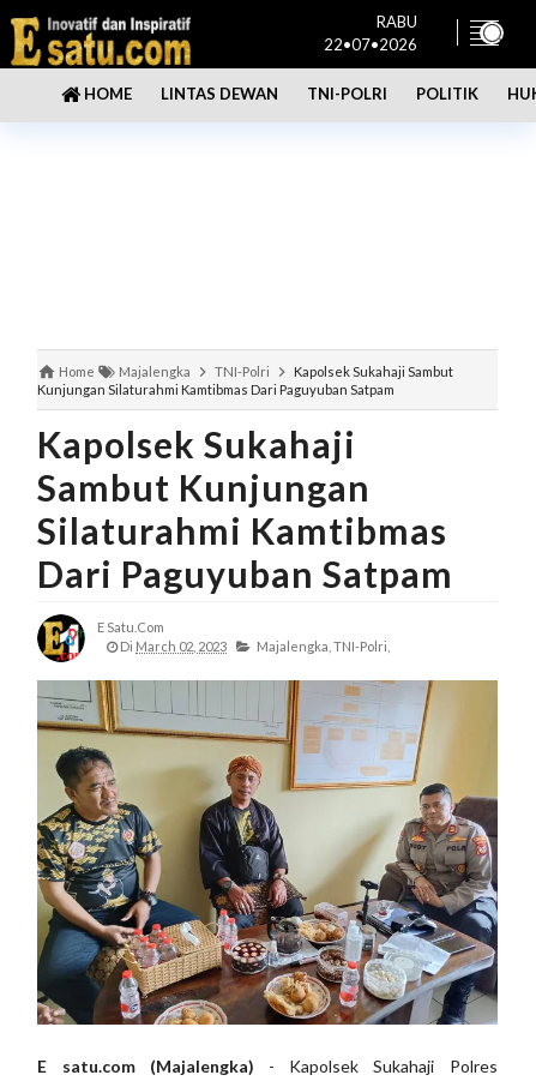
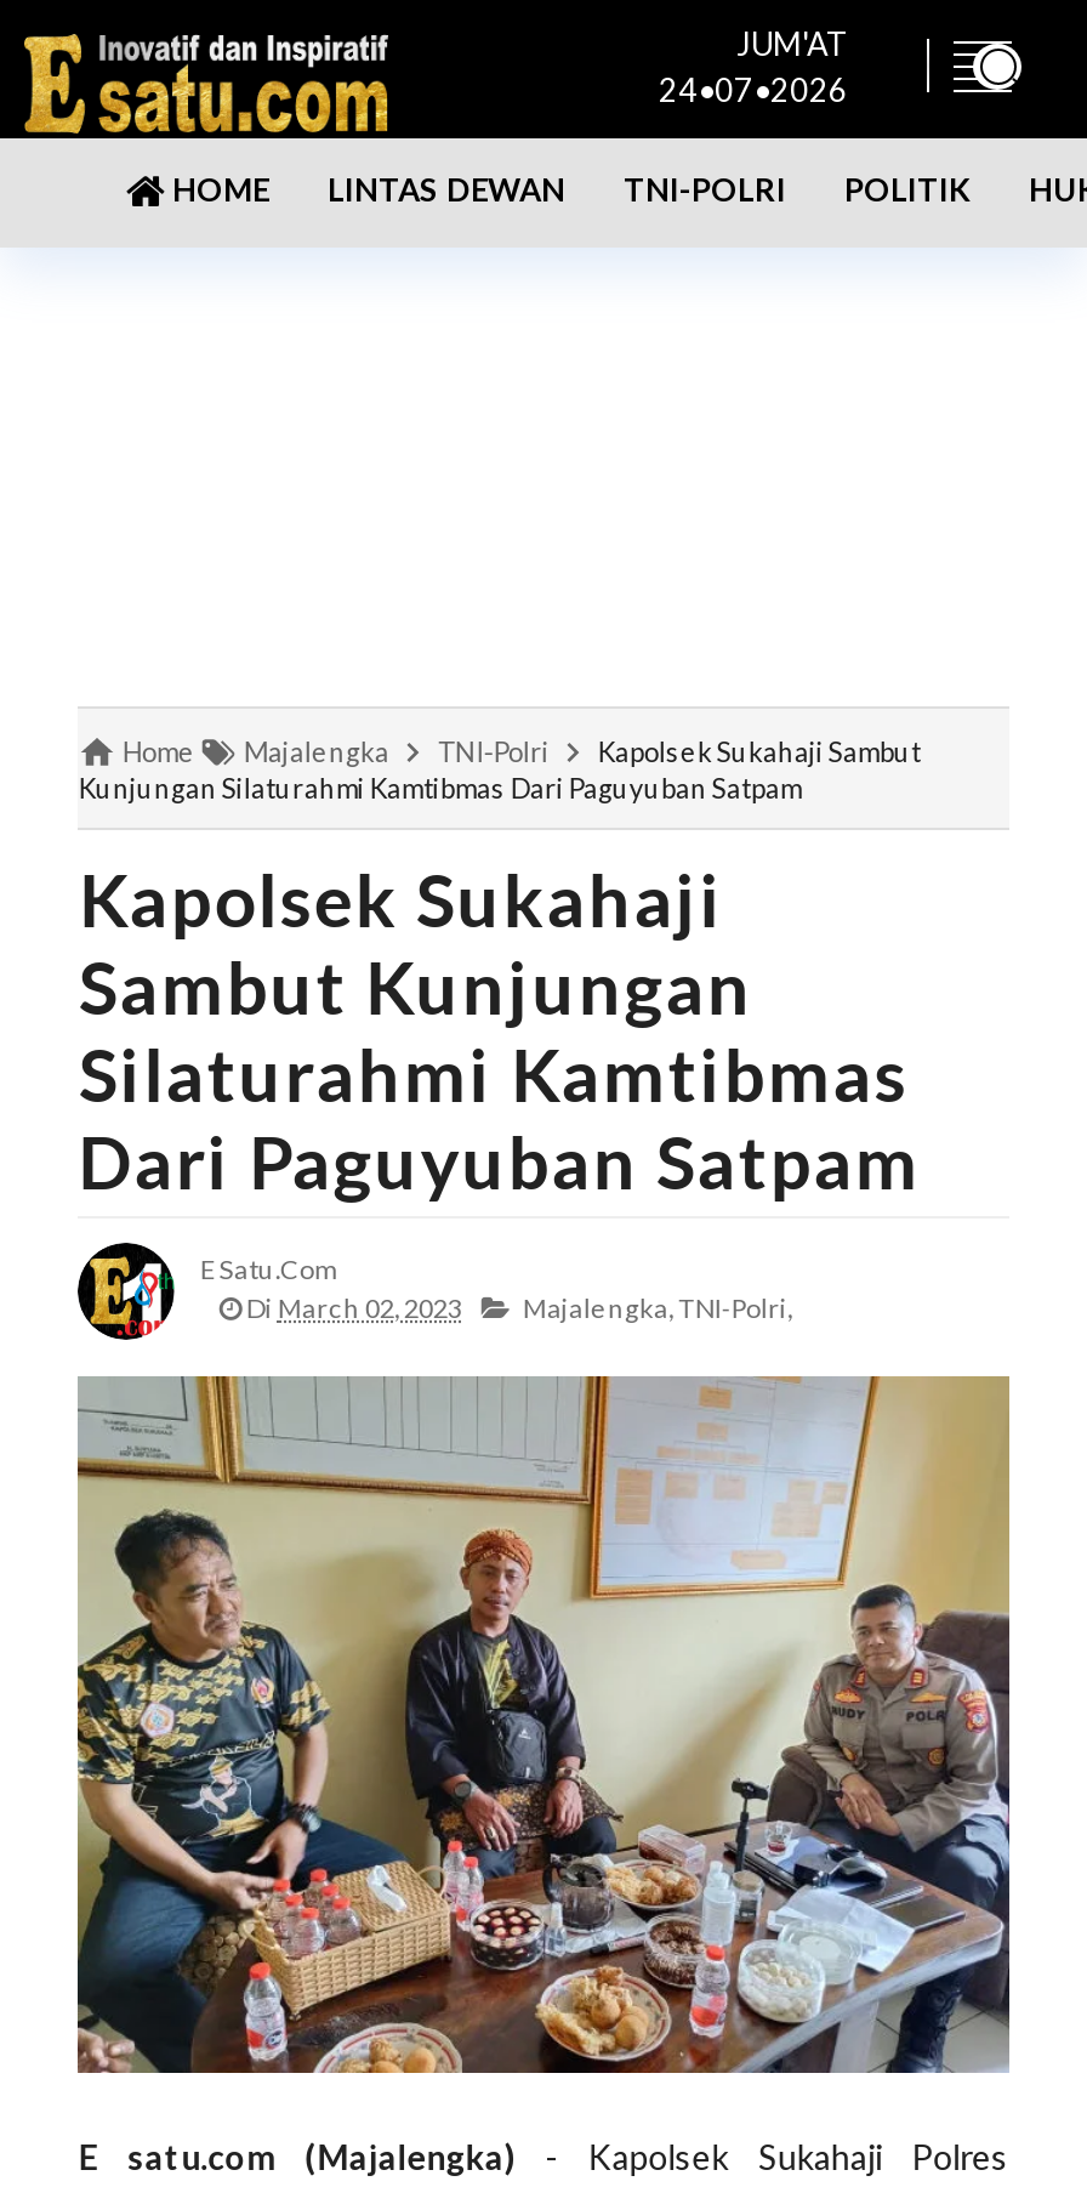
- RABU
- 22•07•2026
+ JUM'AT
+ 24•07•2026
